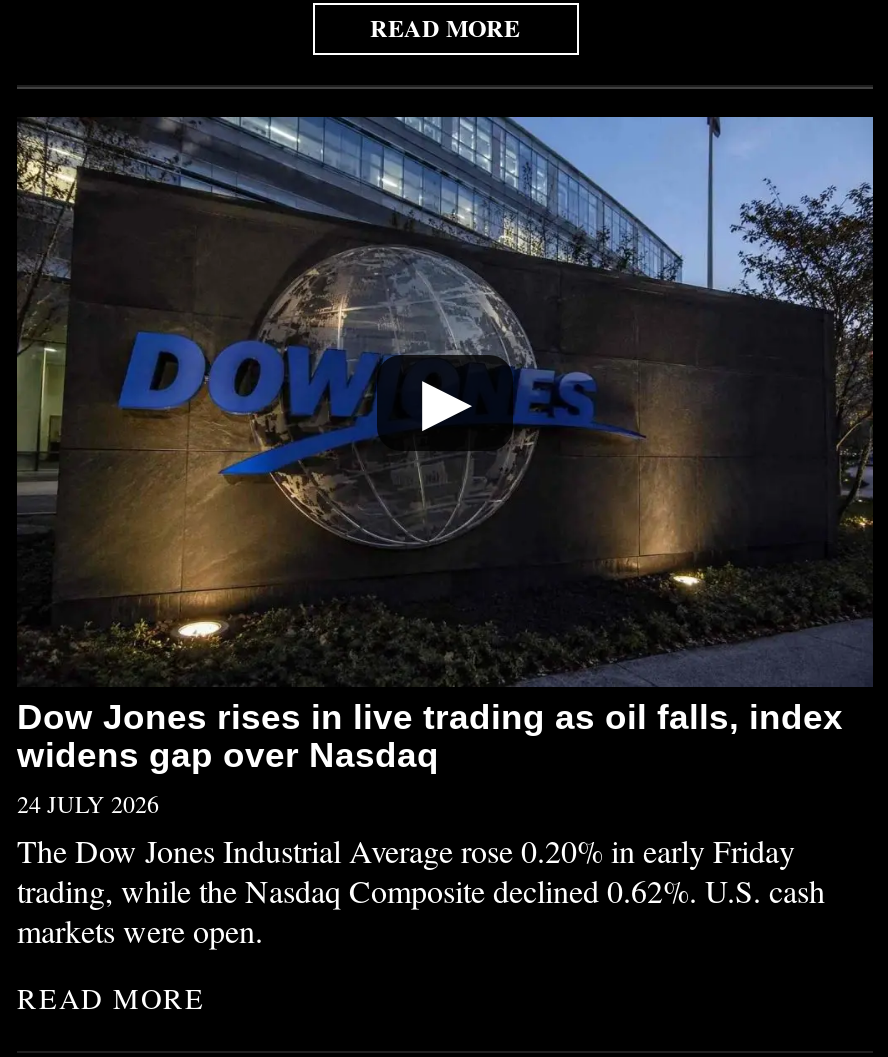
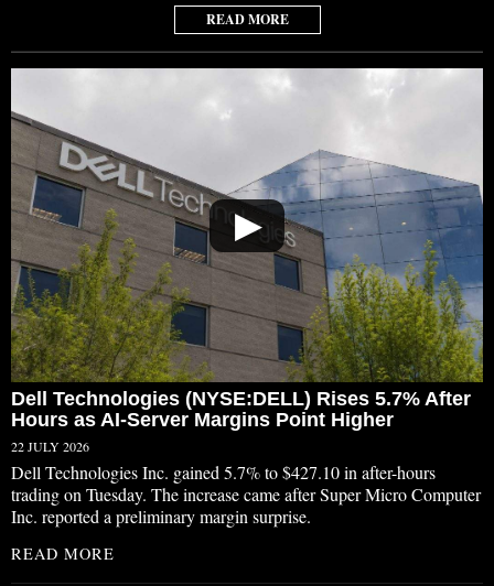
- [image]
- Dow Jones rises in live trading as oil falls, index
- widens gap over Nasdaq
- 24 JULY 2026
- The Dow Jones Industrial Average rose 0.20% in early Friday
- trading, while the Nasdaq Composite declined 0.62%. U.S. cash
- markets were open.
+ [image]
+ Dell Technologies (NYSE:DELL) Rises 5.7% After
+ Hours as AI-Server Margins Point Higher
+ 22 JULY 2026
+ Dell Technologies Inc. gained 5.7% to $427.10 in after-hours
+ trading on Tuesday. The increase came after Super Micro Computer
+ Inc. reported a preliminary margin surprise.
